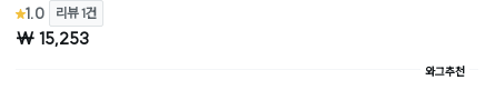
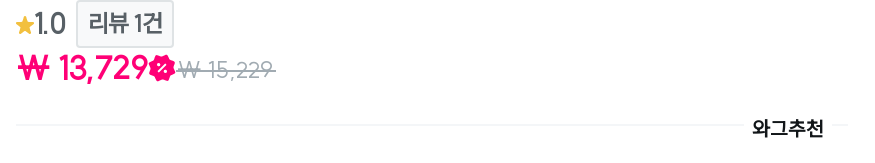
- ₩ 15,253
+ ₩ 13,729
+ ₩ 15,229
